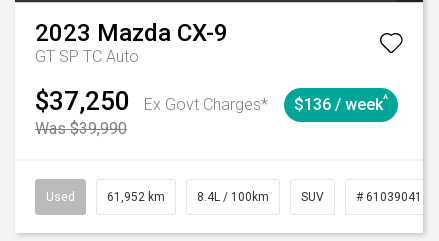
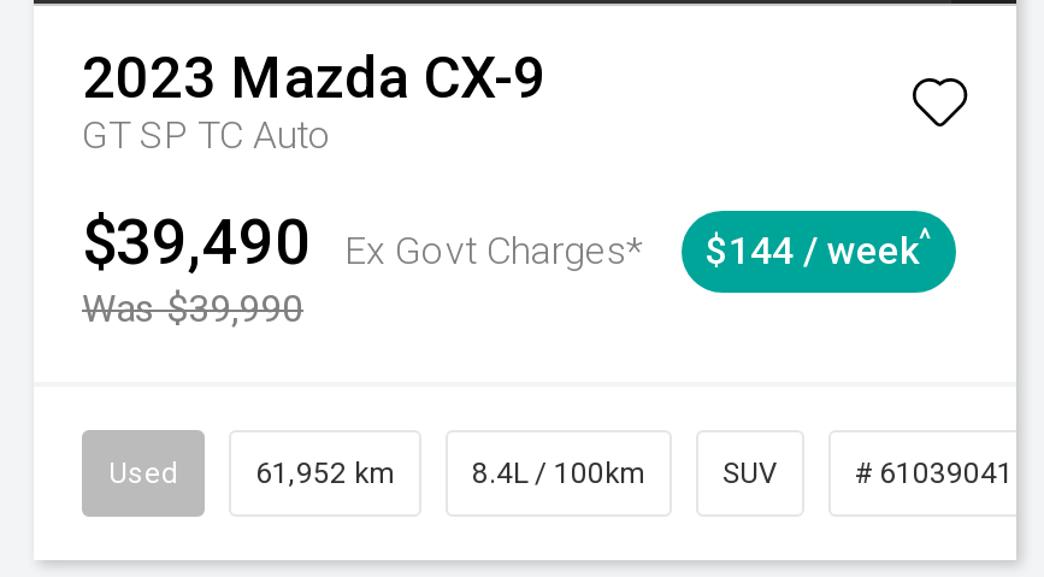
- $37,250
+ $39,490

- $136 / week^
+ $144 / week^
